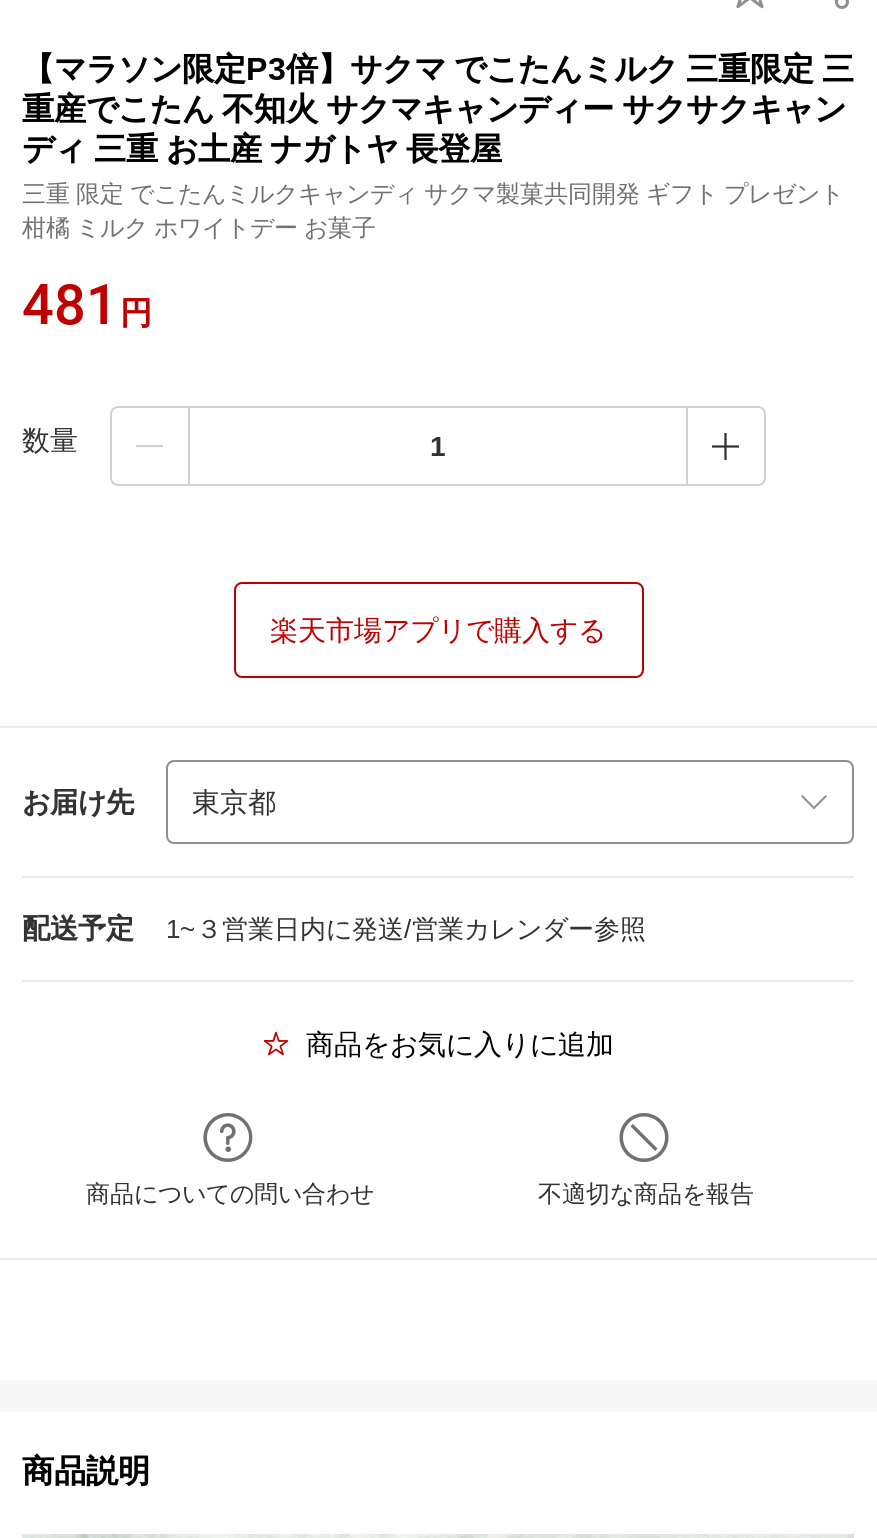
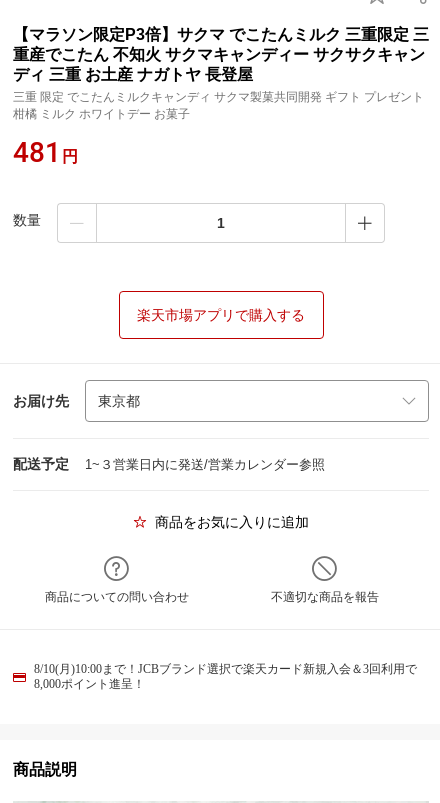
+ 8/10(月)10:00まで！JCBブランド選択で楽天カード新規入会＆3回利用で
+ 8,000ポイント進呈！
